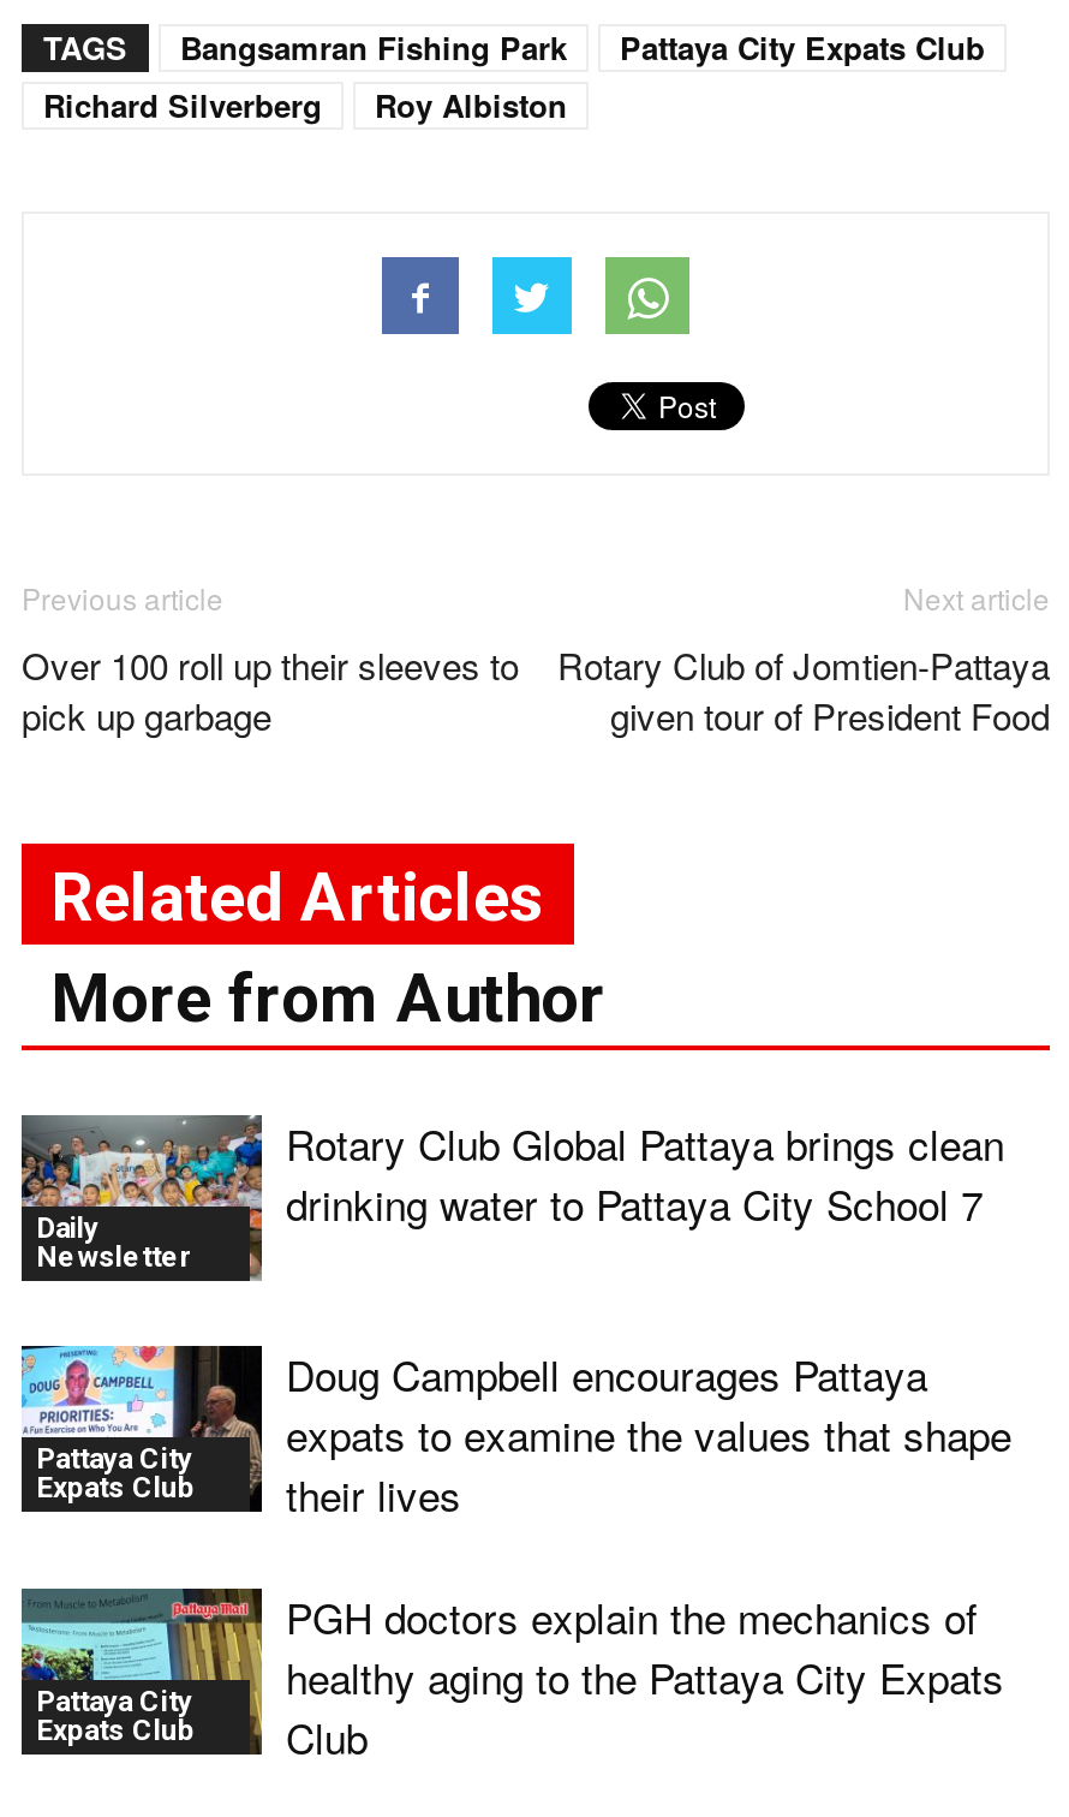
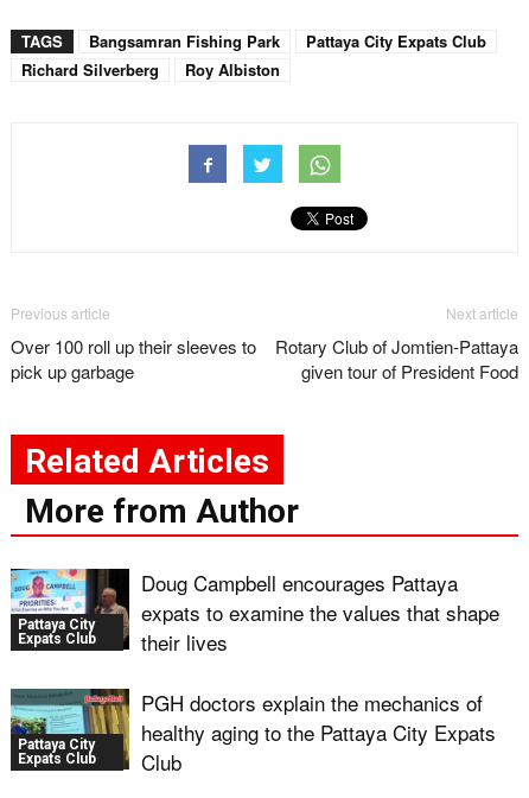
- [image]
- Daily
- Newsletter

- Rotary Club Global Pattaya brings clean
- drinking water to Pattaya City School 7
